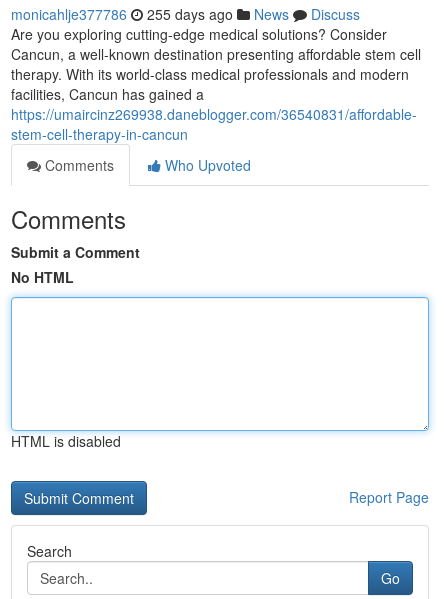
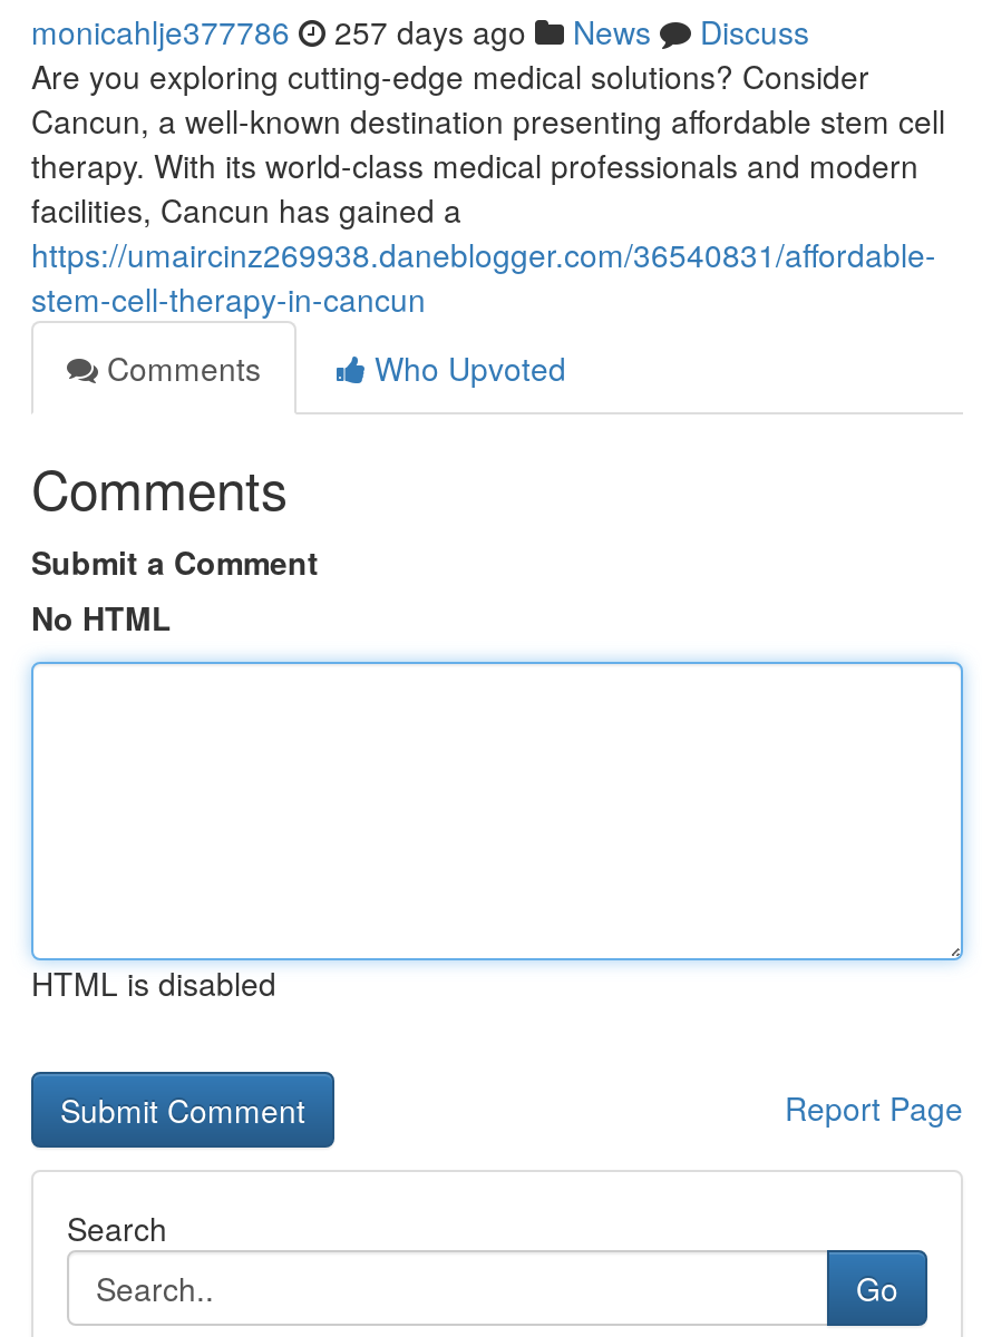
- monicahlje377786 255 days ago News Discuss
+ monicahlje377786 257 days ago News Discuss
